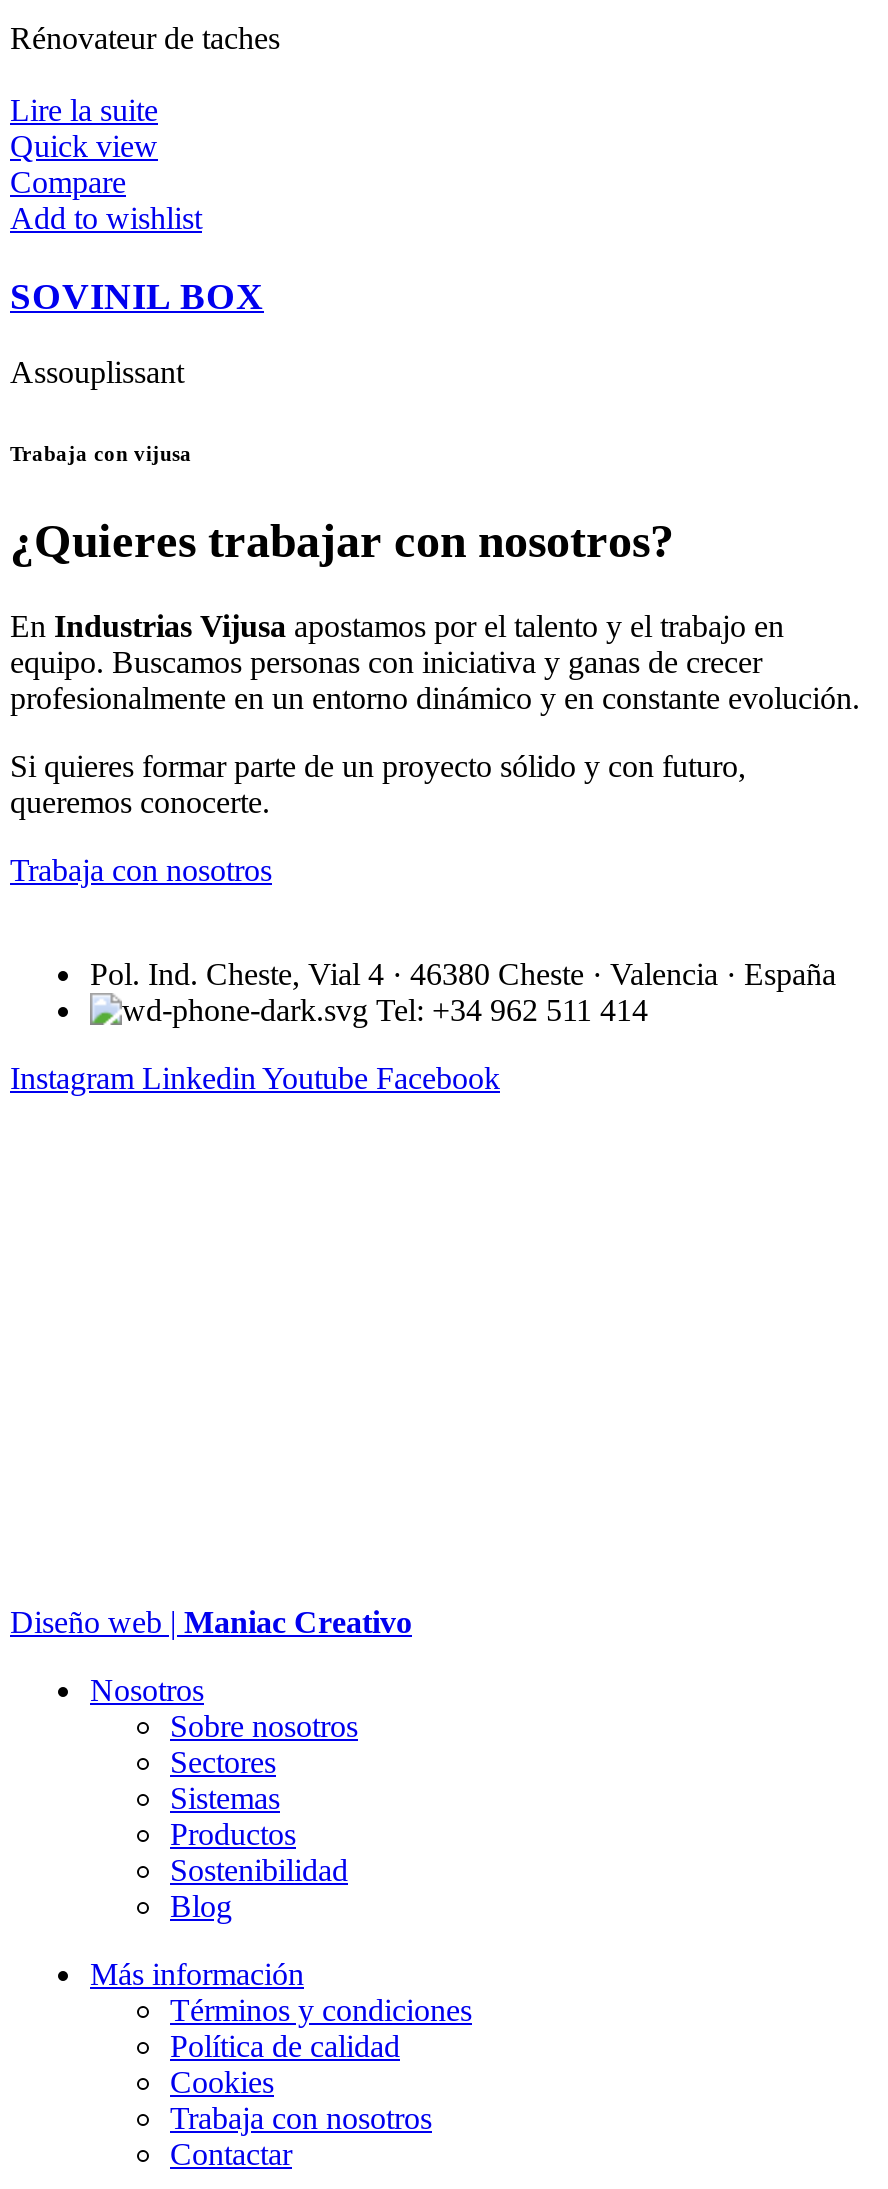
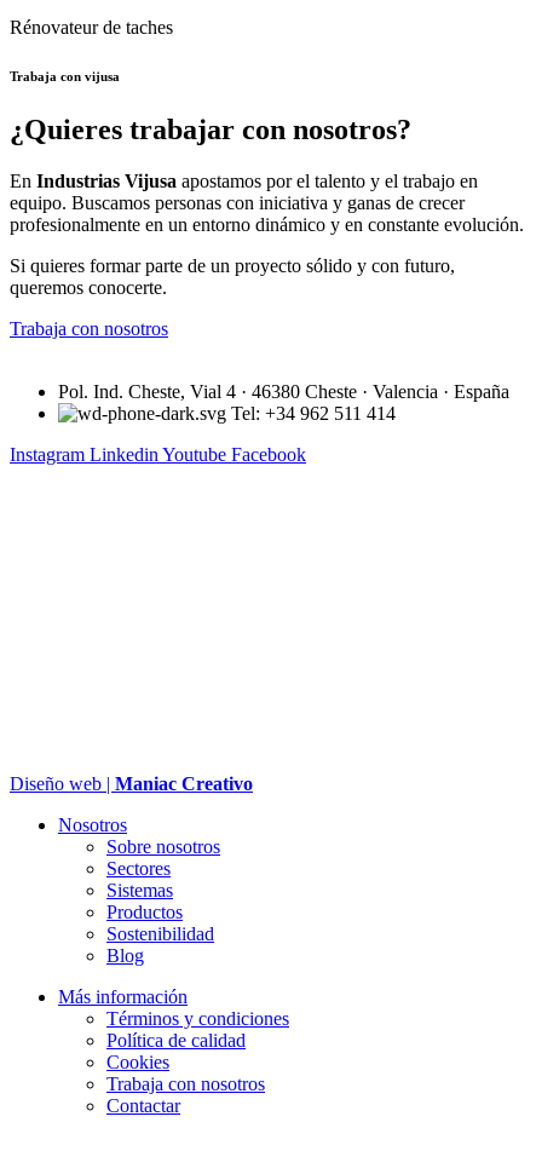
- Lire la suite
- Quick view
- Compare
- Add to wishlist
- SOVINIL BOX
- Assouplissant
